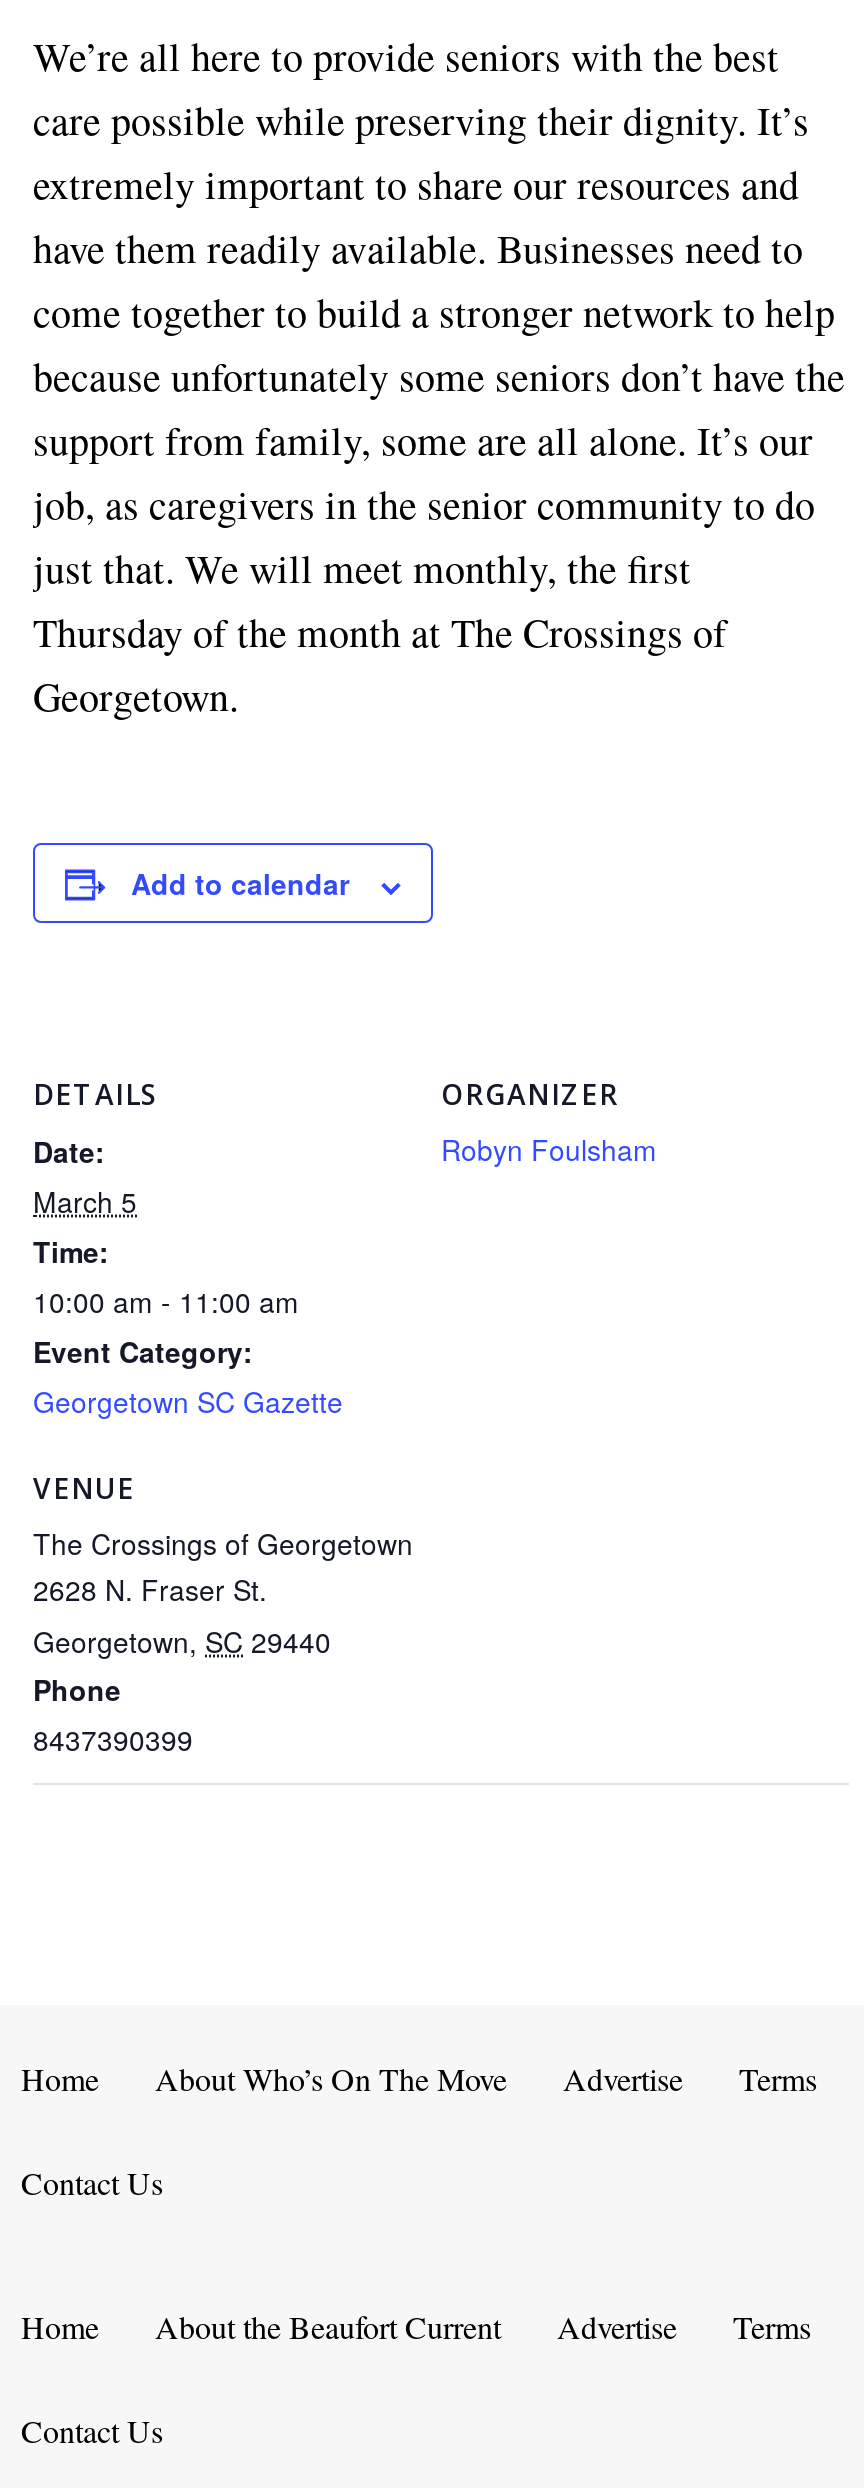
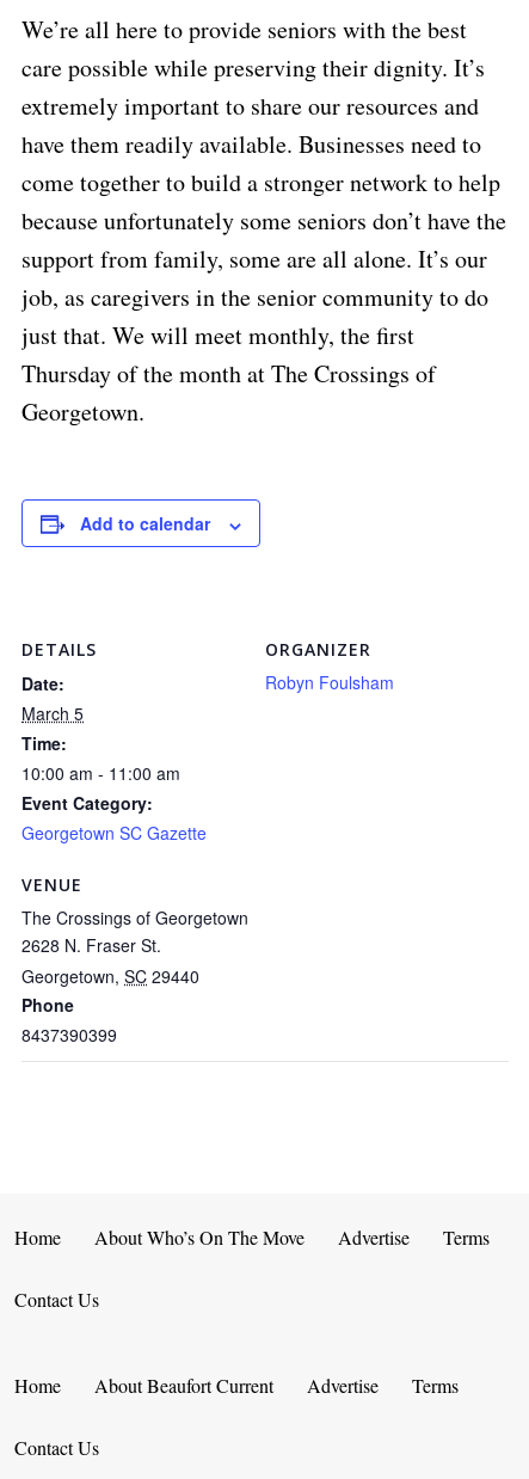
- About the Beaufort Current
+ About Beaufort Current
